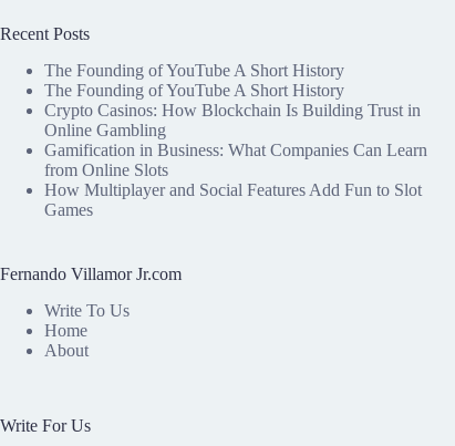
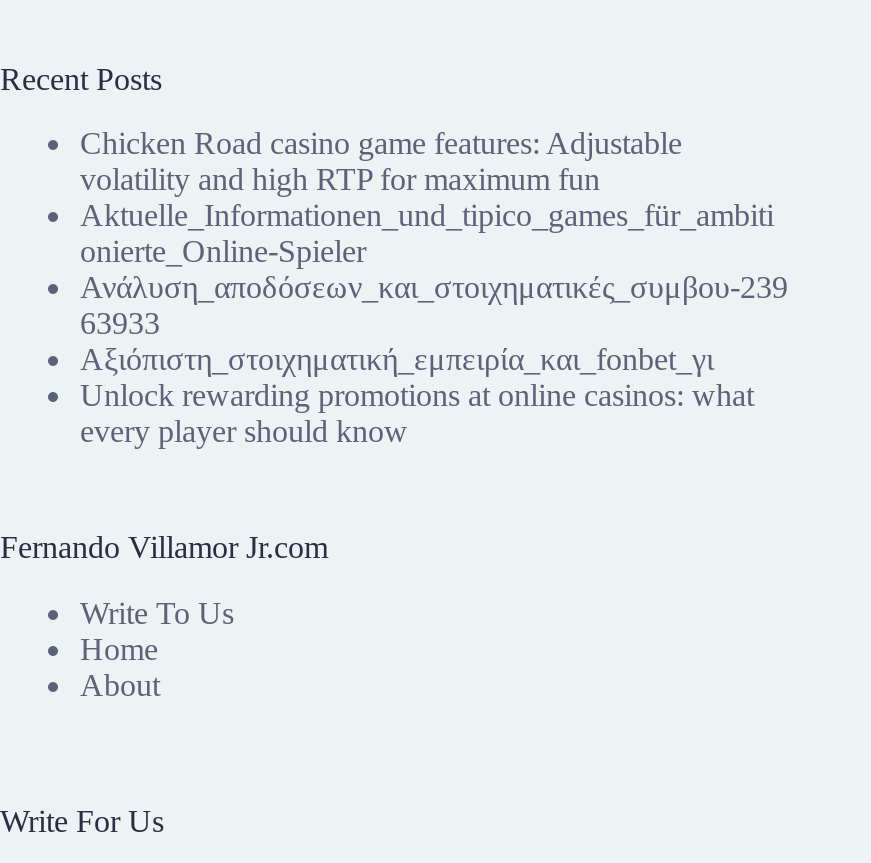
- The Founding of YouTube A Short History
- The Founding of YouTube A Short History
- Crypto Casinos: How Blockchain Is Building Trust in
- Online Gambling
- Gamification in Business: What Companies Can Learn
- from Online Slots
- How Multiplayer and Social Features Add Fun to Slot
- Games
+ Chicken Road casino game features: Adjustable
+ volatility and high RTP for maximum fun
+ Aktuelle_Informationen_und_tipico_games_für_ambiti
+ onierte_Online-Spieler
+ Ανάλυση_αποδόσεων_και_στοιχηματικές_συμβου-239
+ 63933
+ Αξιόπιστη_στοιχηματική_εμπειρία_και_fonbet_γι
+ Unlock rewarding promotions at online casinos: what
+ every player should know
